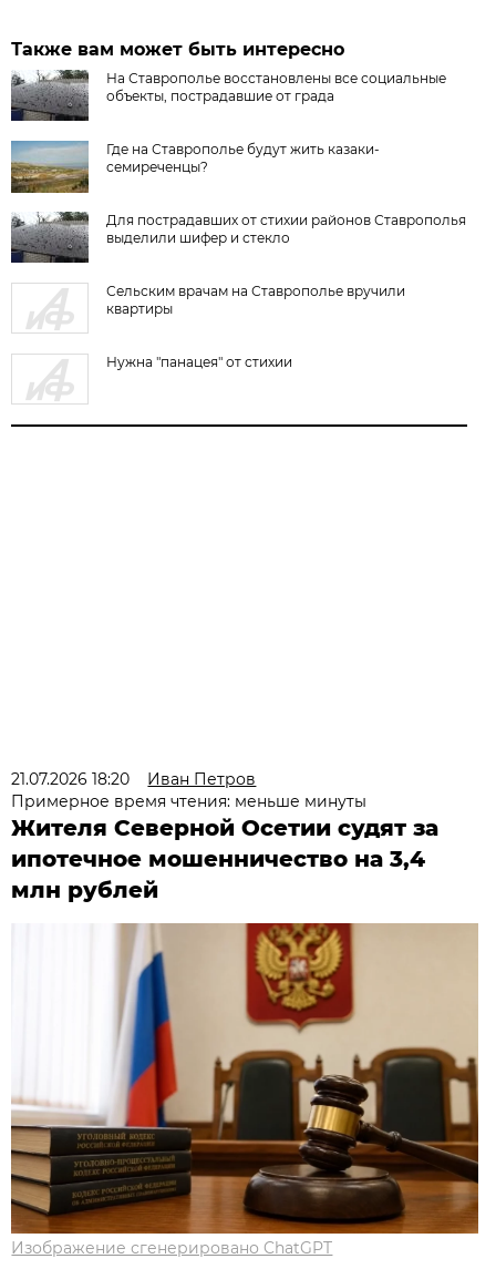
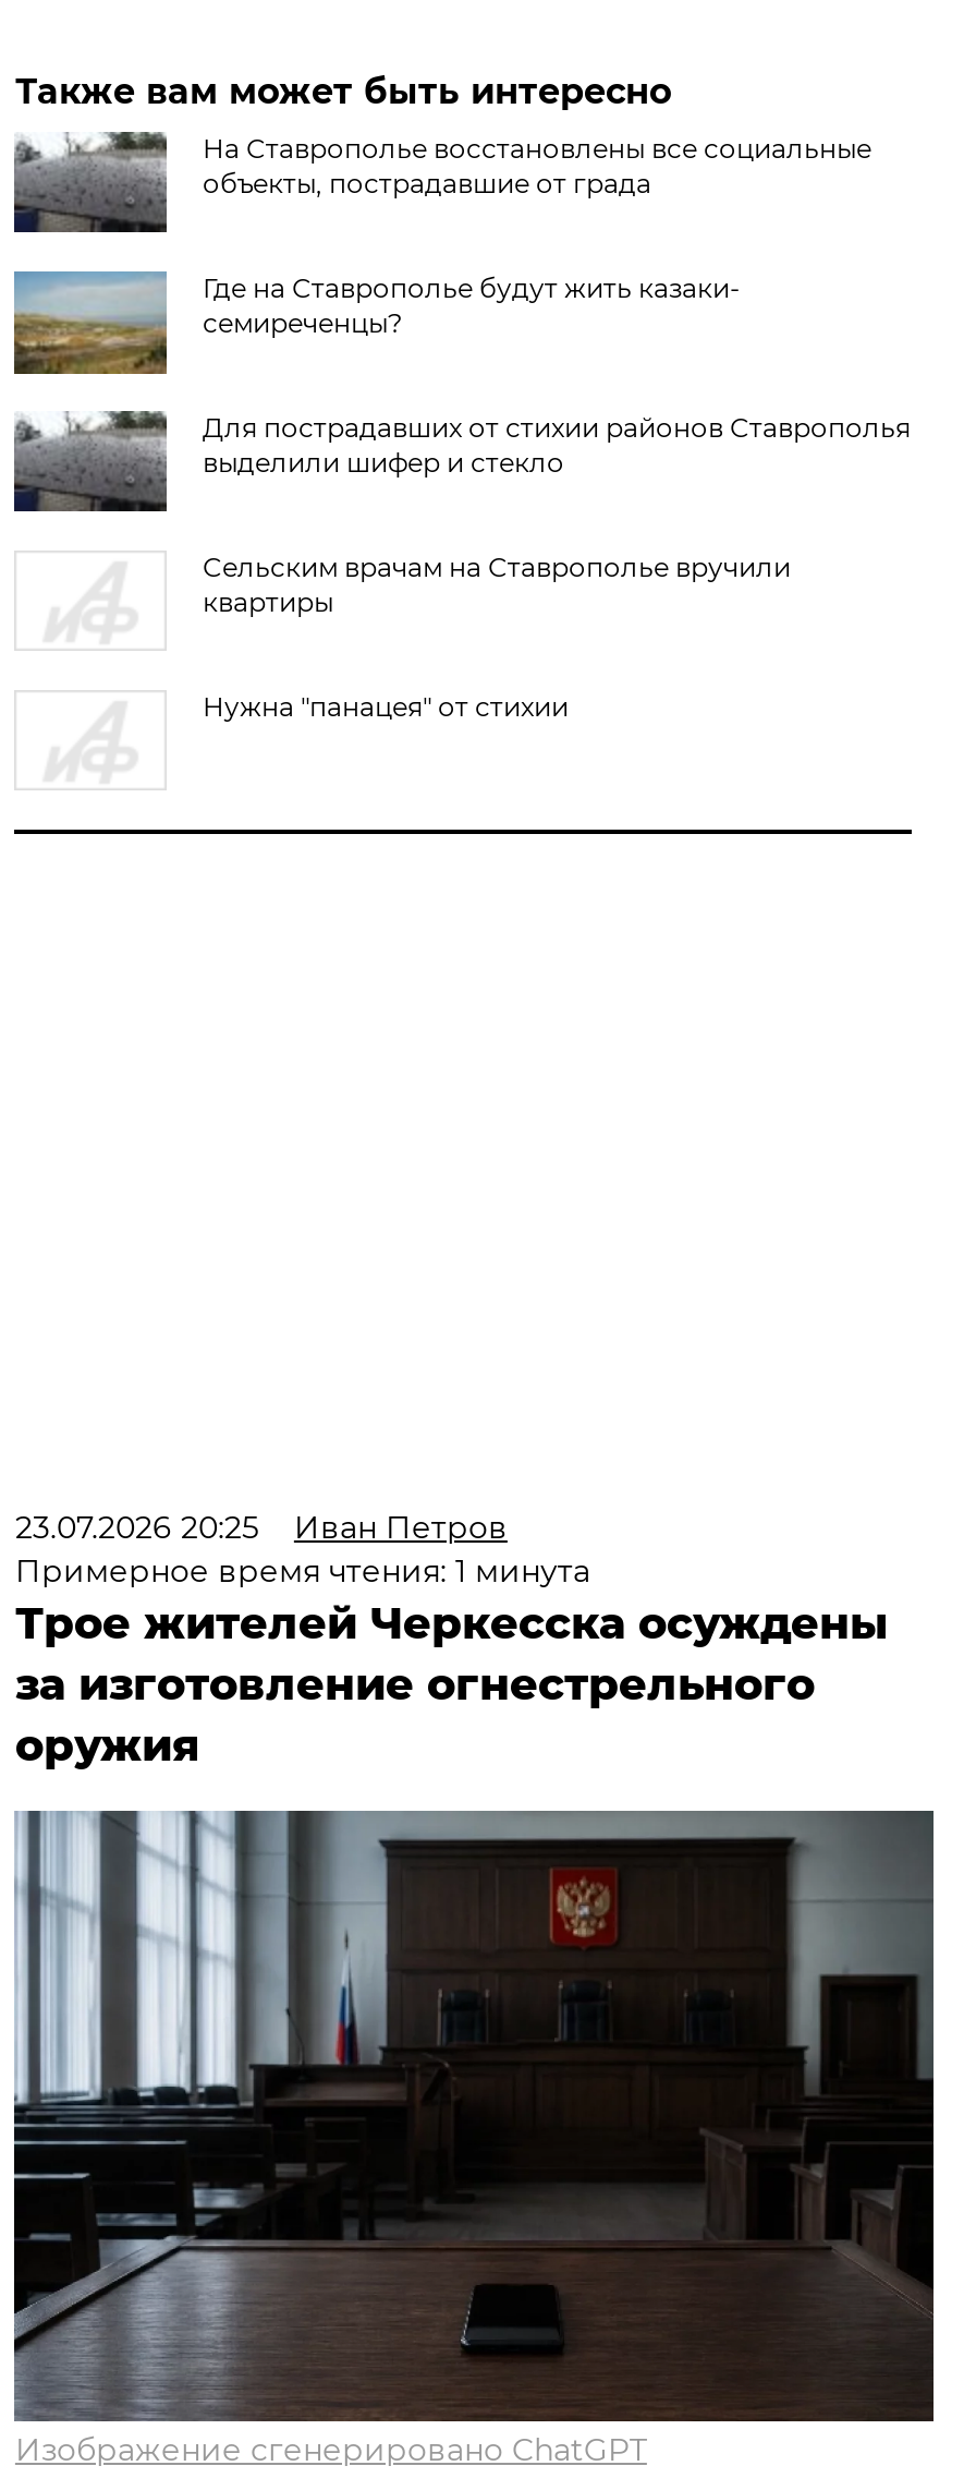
- 21.07.2026 18:20 Иван Петров
+ 23.07.2026 20:25 Иван Петров

- Примерное время чтения: меньше минуты
- Жителя Северной Осетии судят за
- ипотечное мошенничество на 3,4
- млн рублей
+ Примерное время чтения: 1 минута
+ Трое жителей Черкесска осуждены
+ за изготовление огнестрельного
+ оружия

- [image]
+ [image]
